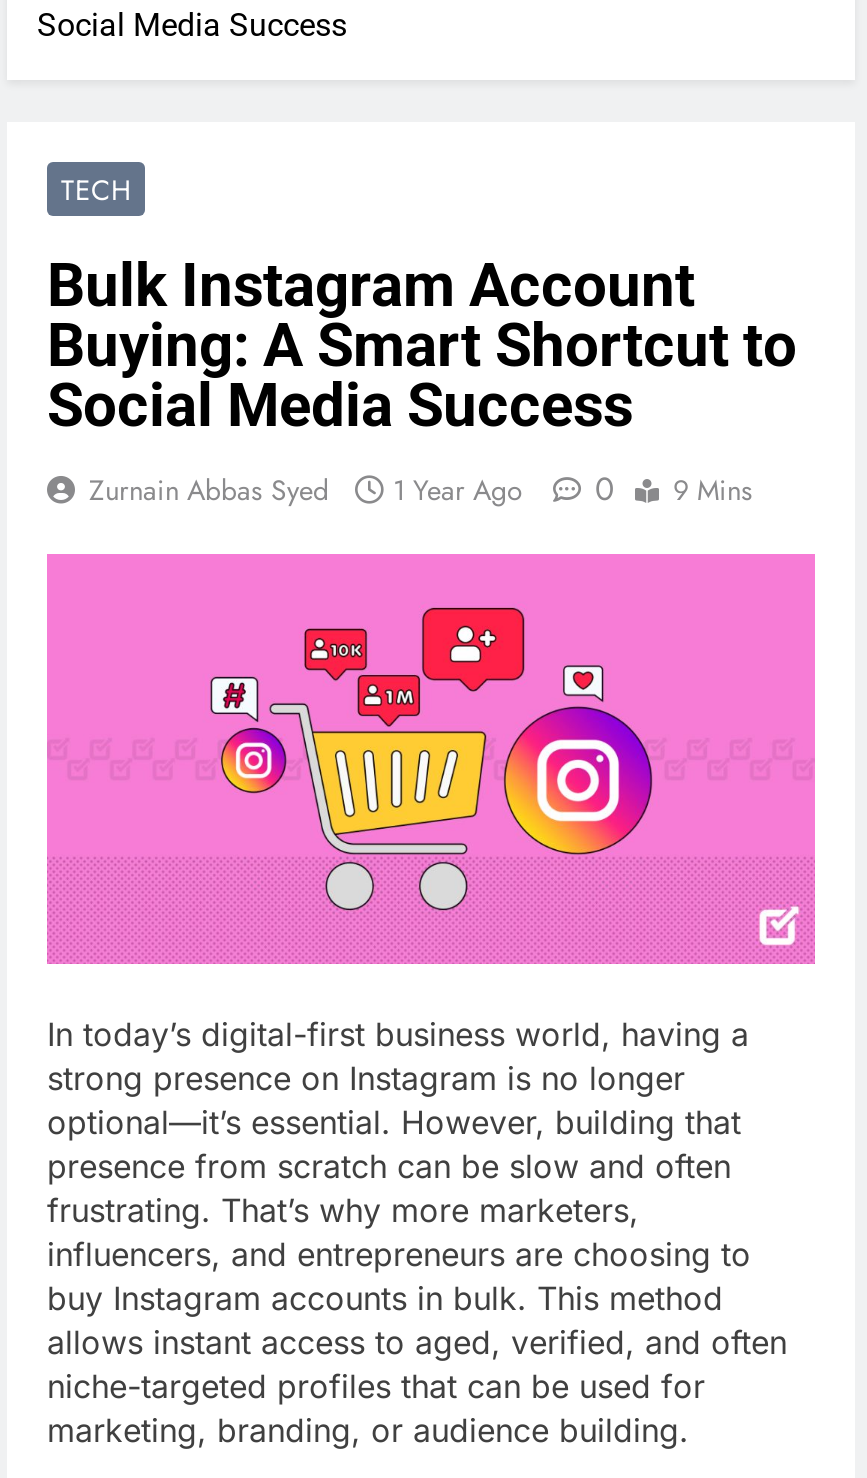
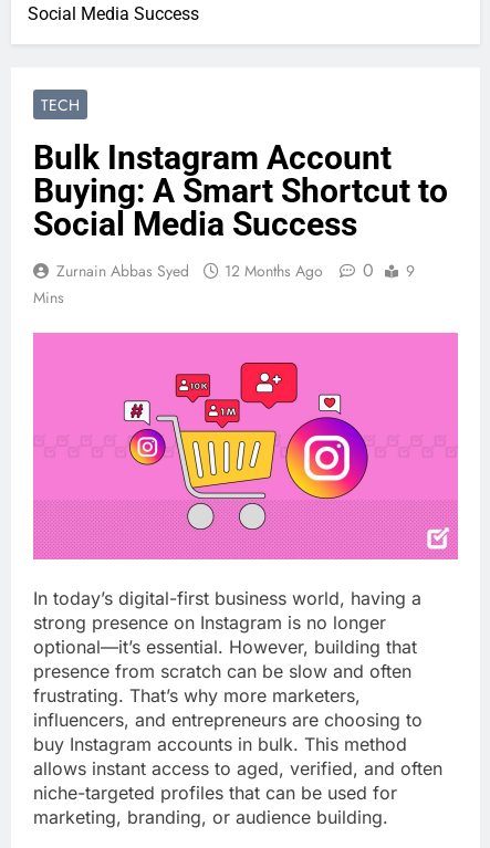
- 1 Year Ago
+ 12 Months Ago
